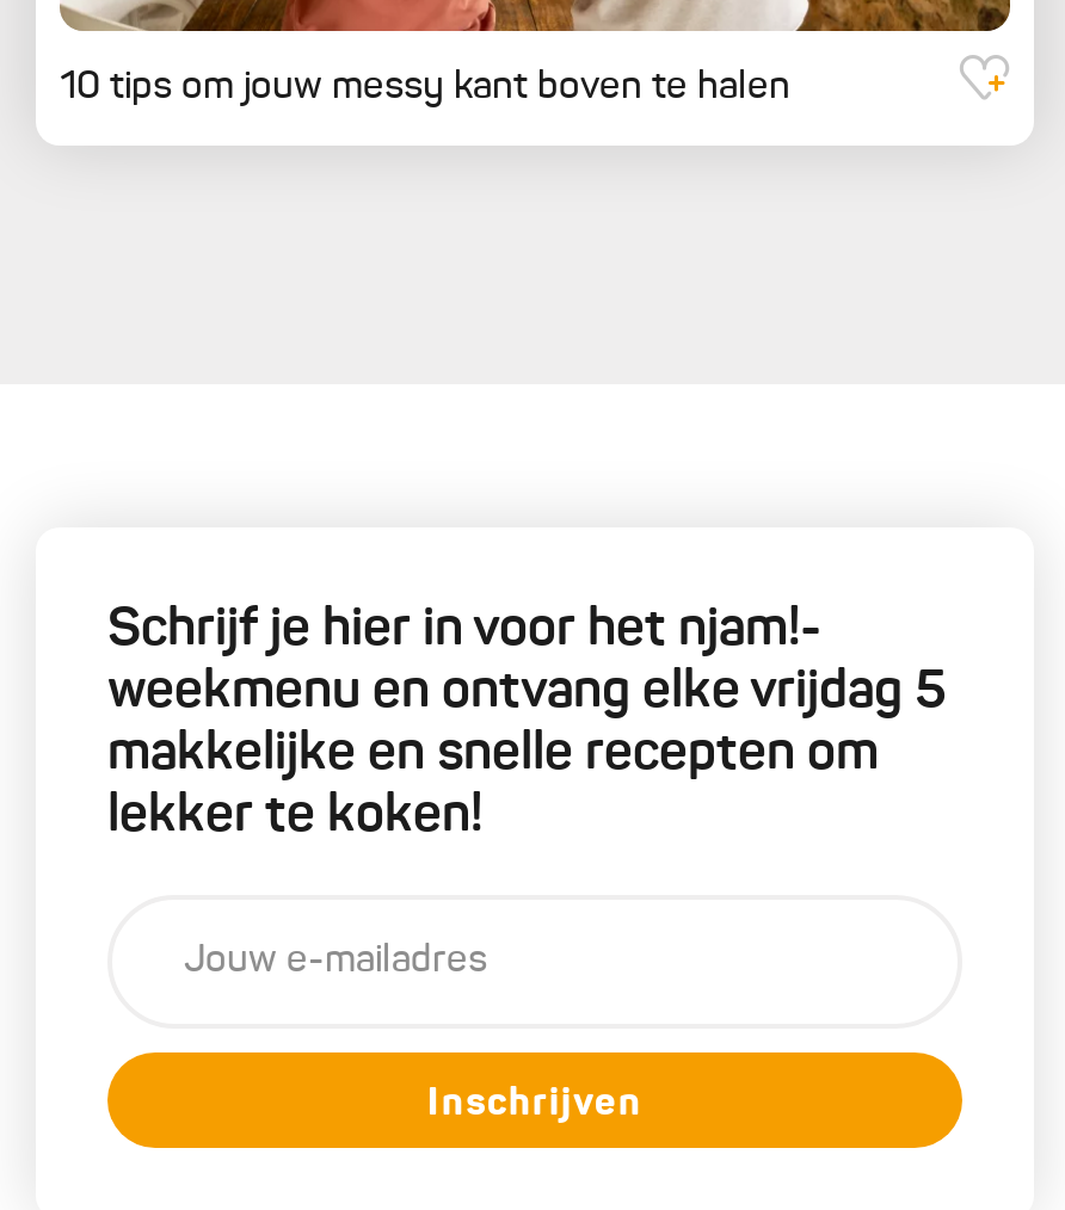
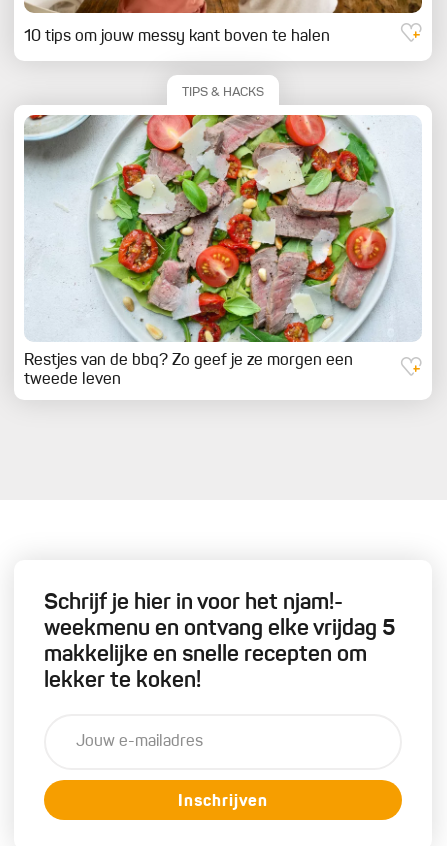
+ [image]
+ Restjes van de bbq? Zo geef je ze morgen een
+ tweede leven

+ TIPS & HACKS
